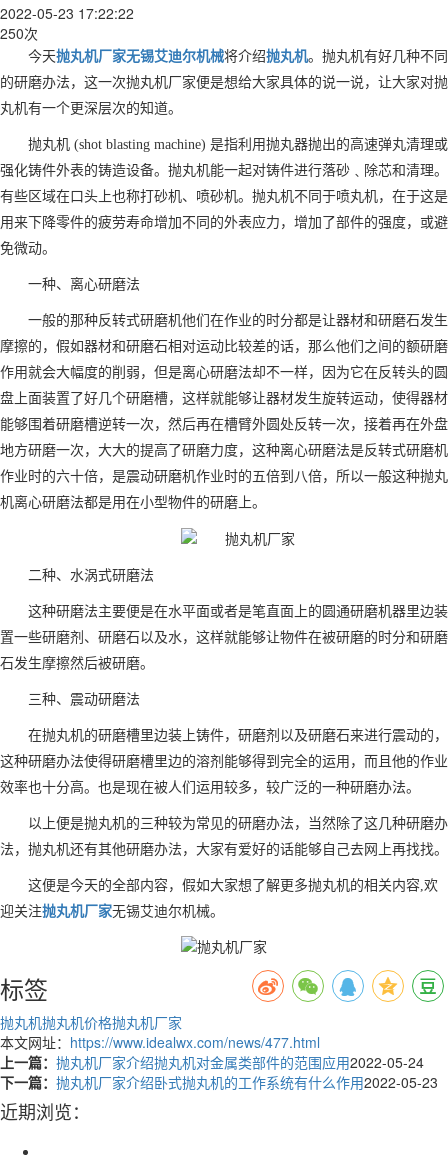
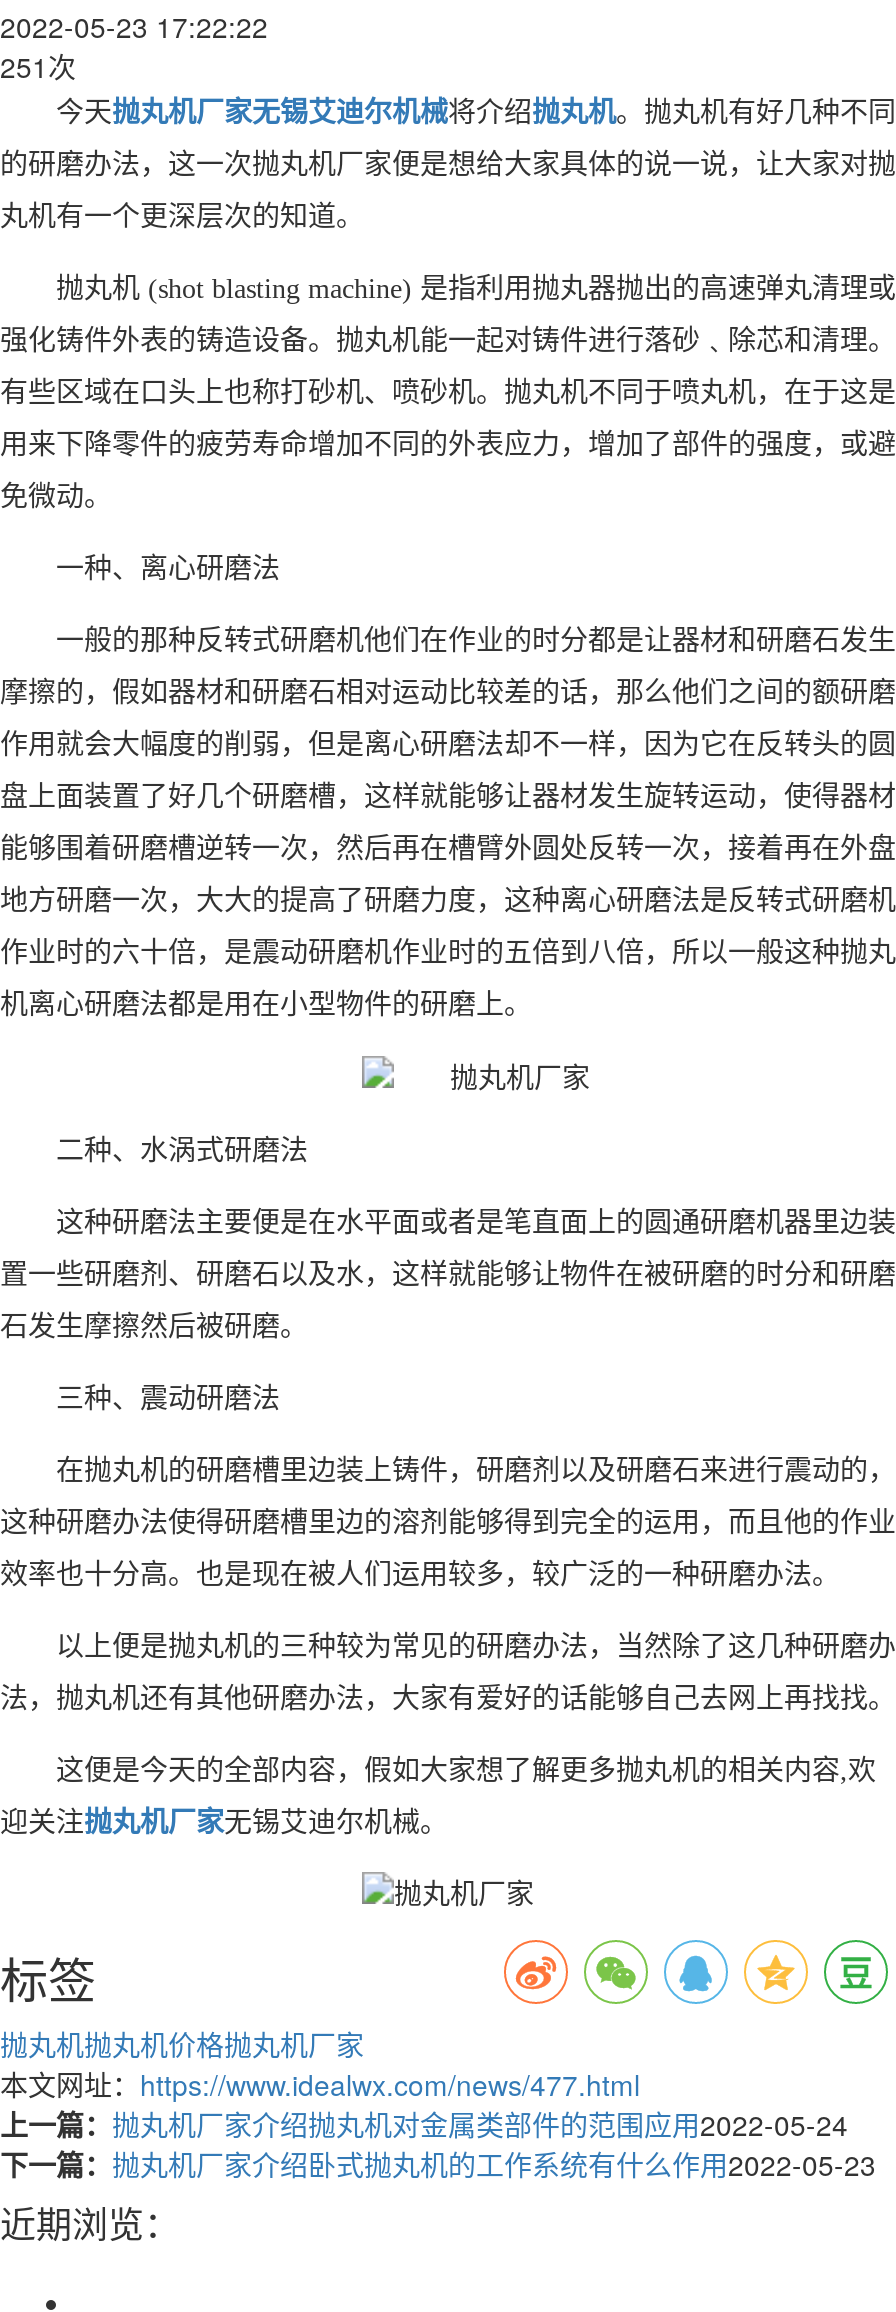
- 250次
+ 251次
